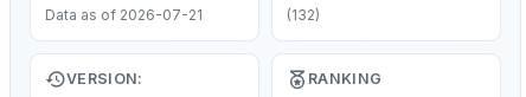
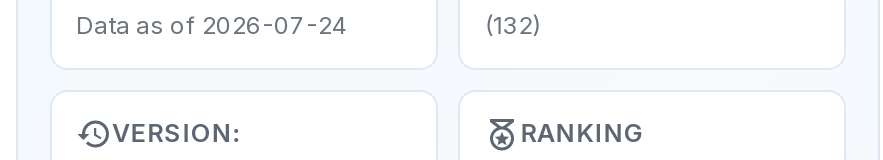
- Data as of 2026-07-21
+ Data as of 2026-07-24
